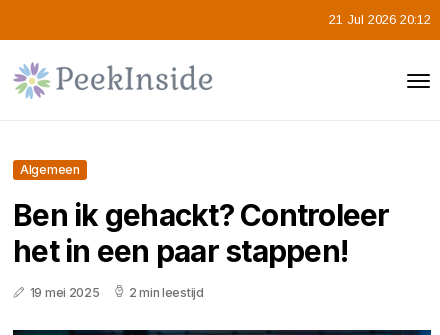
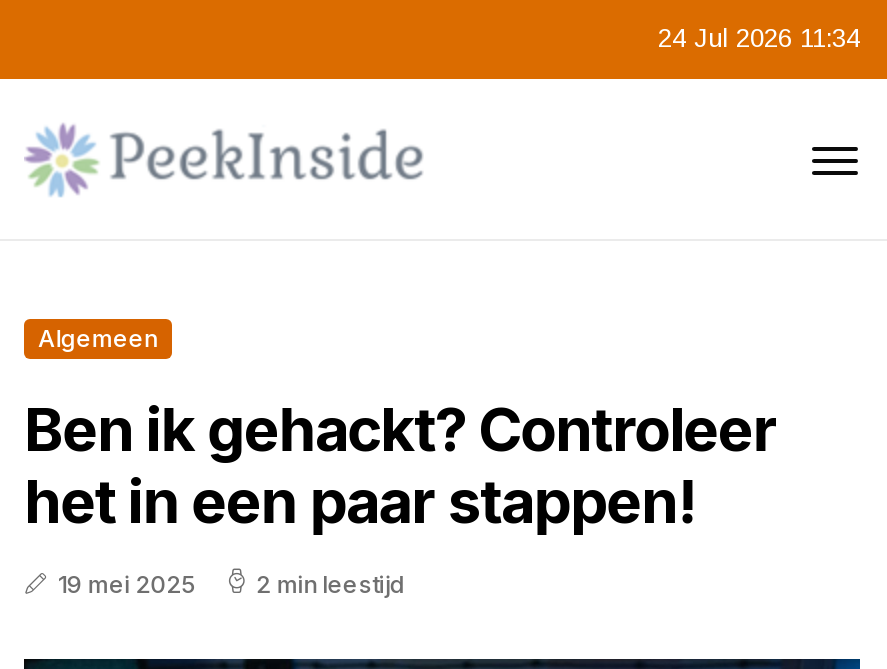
- 21 Jul 2026 20:12
+ 24 Jul 2026 11:34
